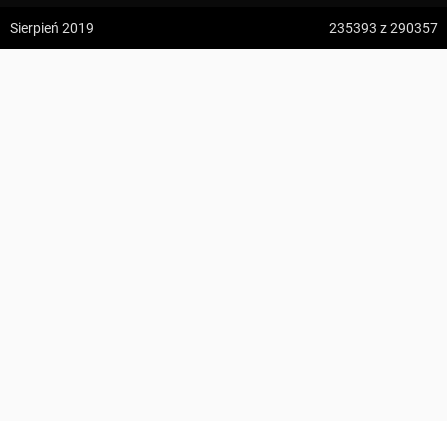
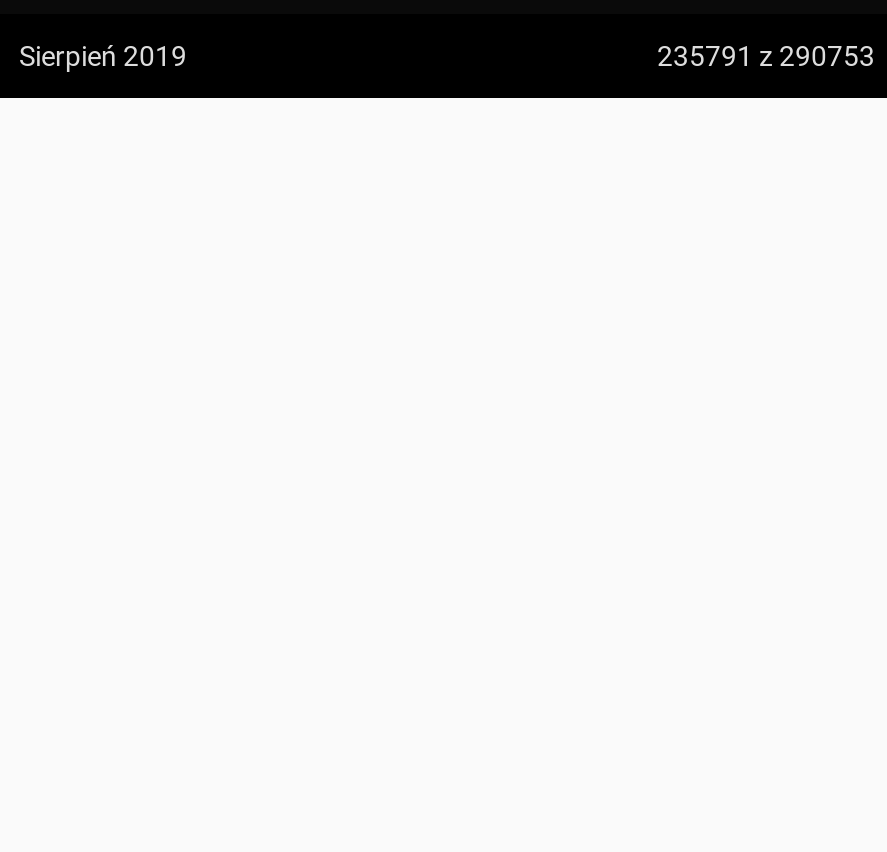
- 235393 z 290357
+ 235791 z 290753
